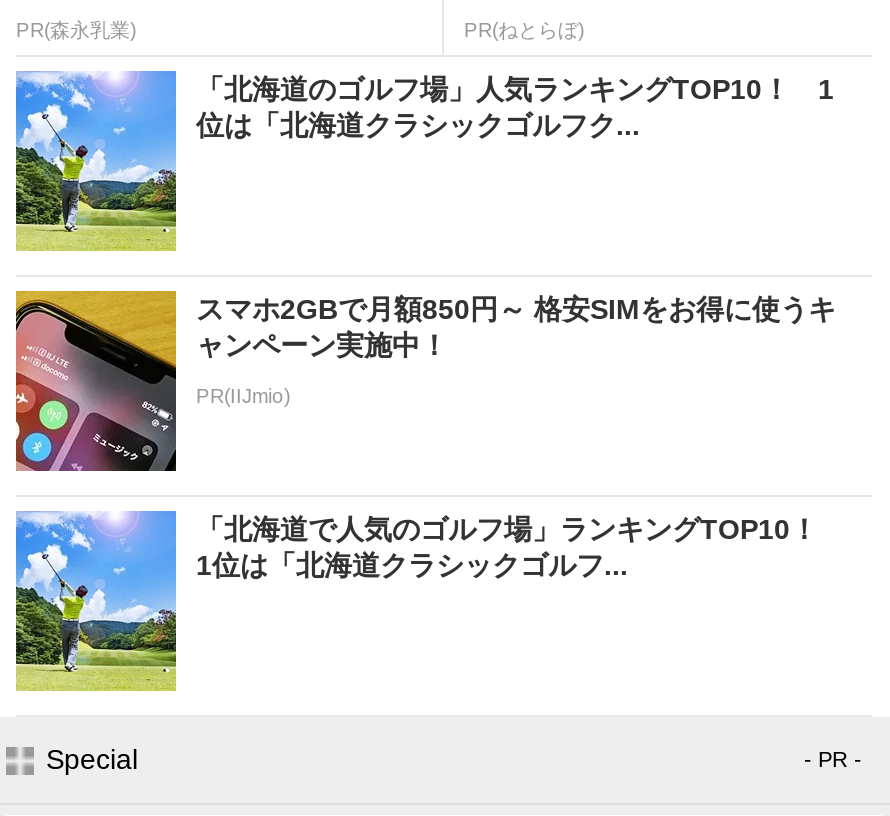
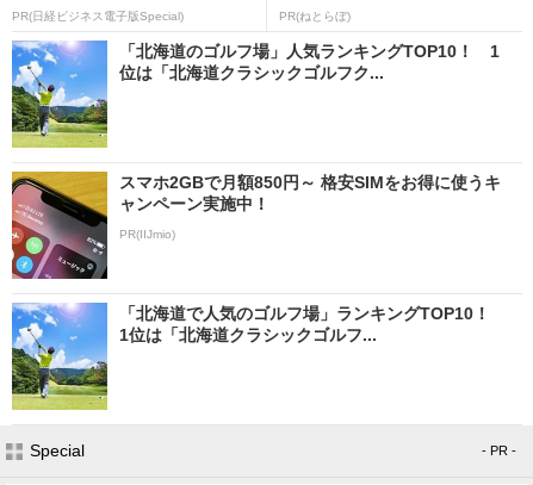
- PR(森永乳業)
+ PR(日経ビジネス電子版Special)
